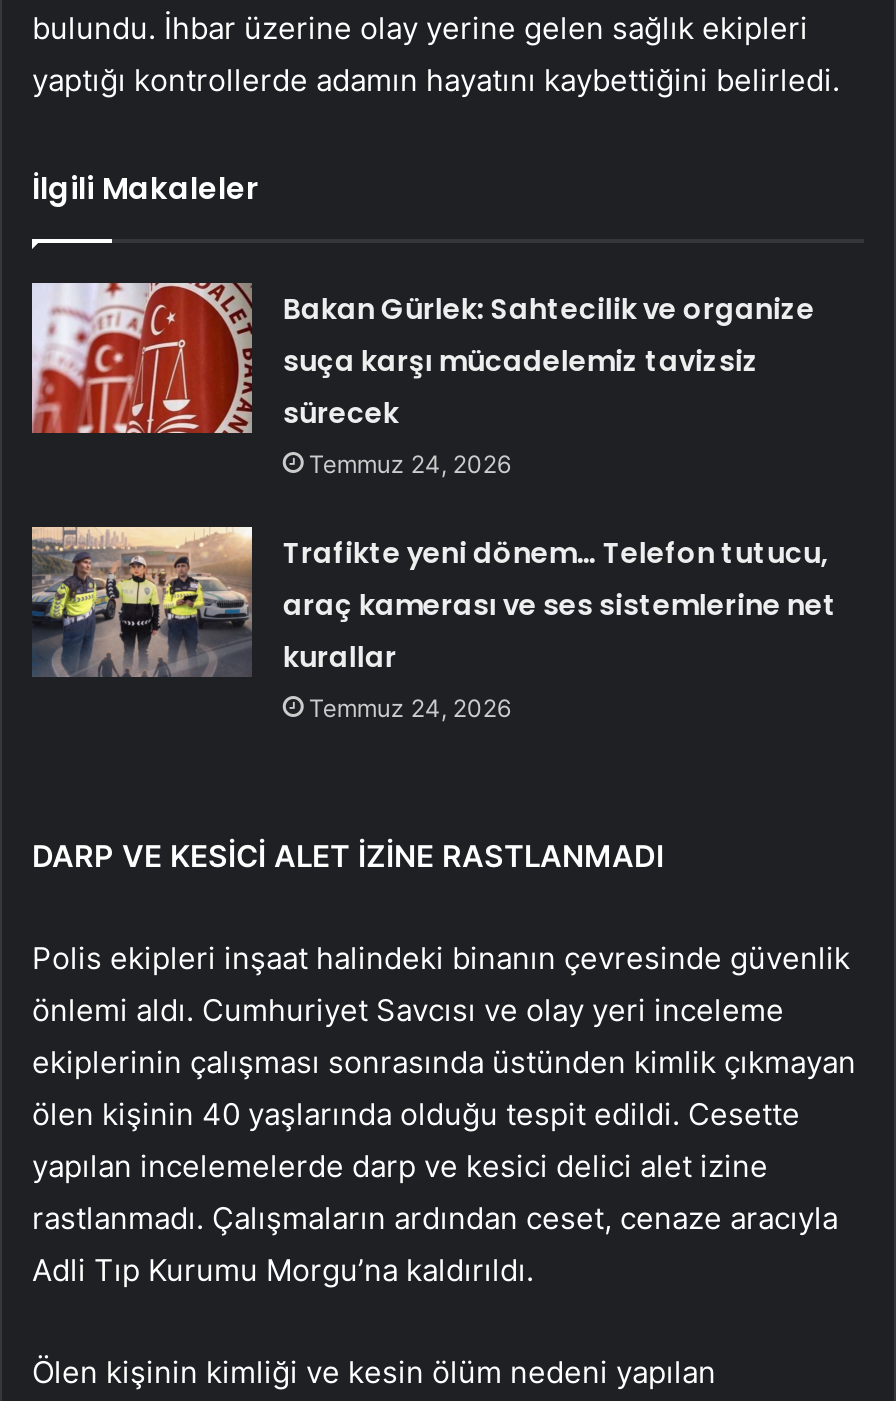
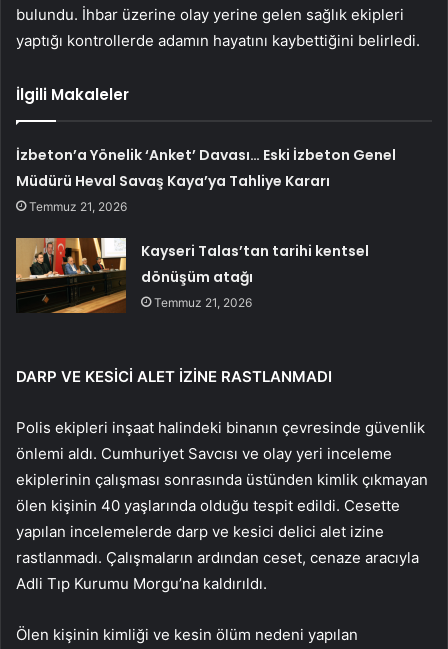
- Bakan Gürlek: Sahtecilik ve organize
- suça karşı mücadelemiz tavizsiz
- sürecek
- Temmuz 24, 2026
+ İzbeton’a Yönelik ‘Anket’ Davası… Eski İzbeton Genel
+ Müdürü Heval Savaş Kaya’ya Tahliye Kararı
+ Temmuz 21, 2026

- [image]
- Trafikte yeni dönem… Telefon tutucu,
- araç kamerası ve ses sistemlerine net
- kurallar
- Temmuz 24, 2026
+ [image]
+ Kayseri Talas’tan tarihi kentsel
+ dönüşüm atağı
+ Temmuz 21, 2026
